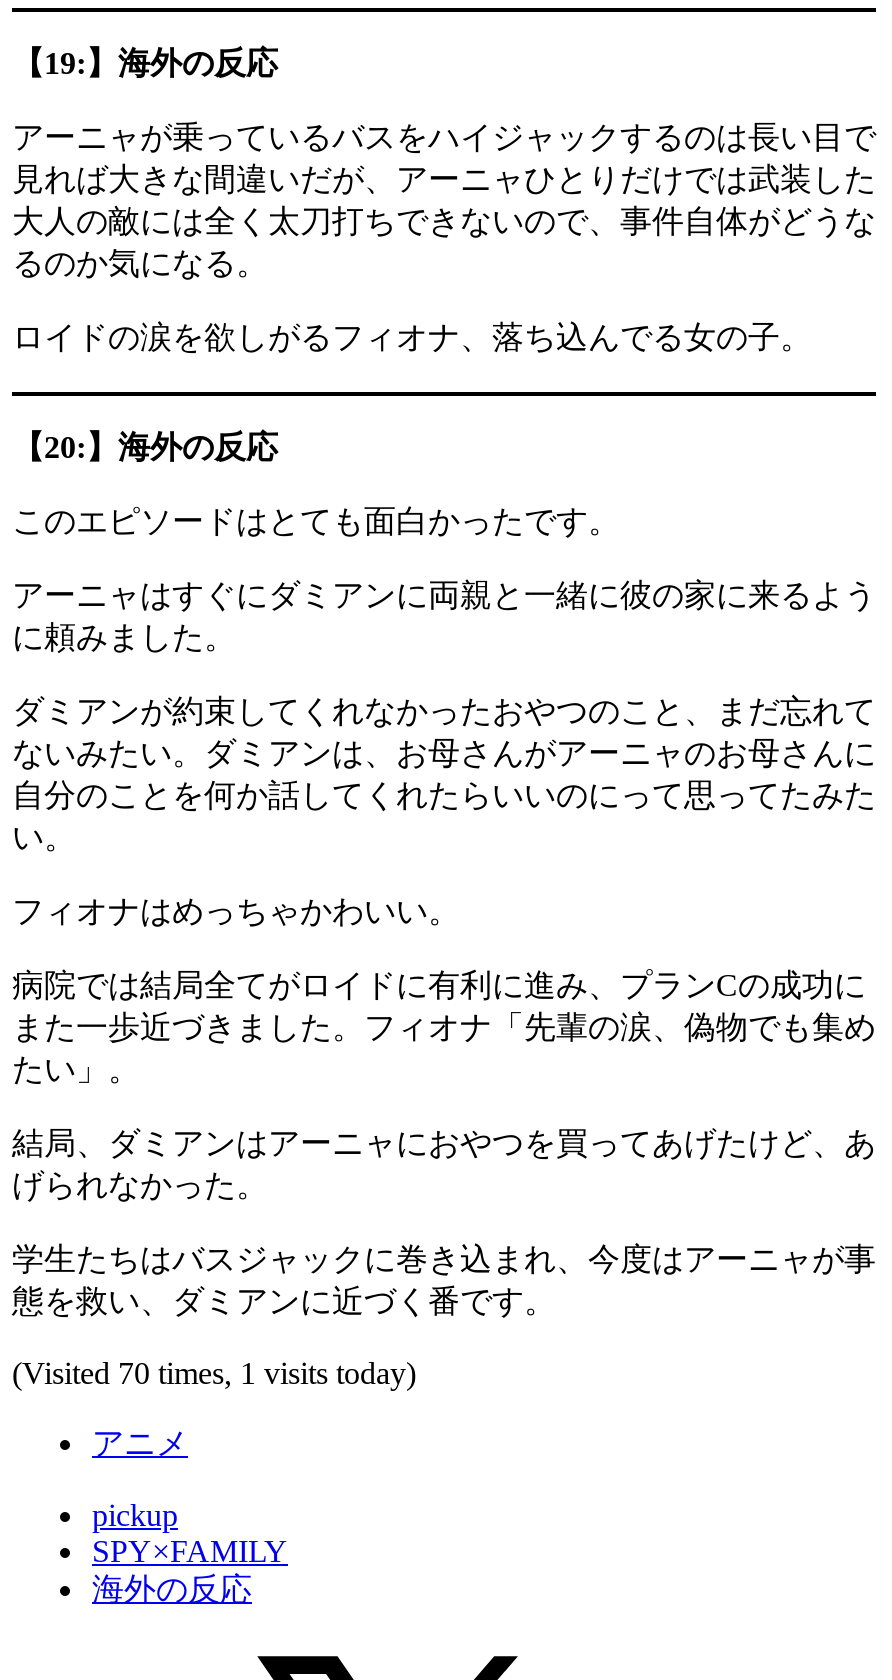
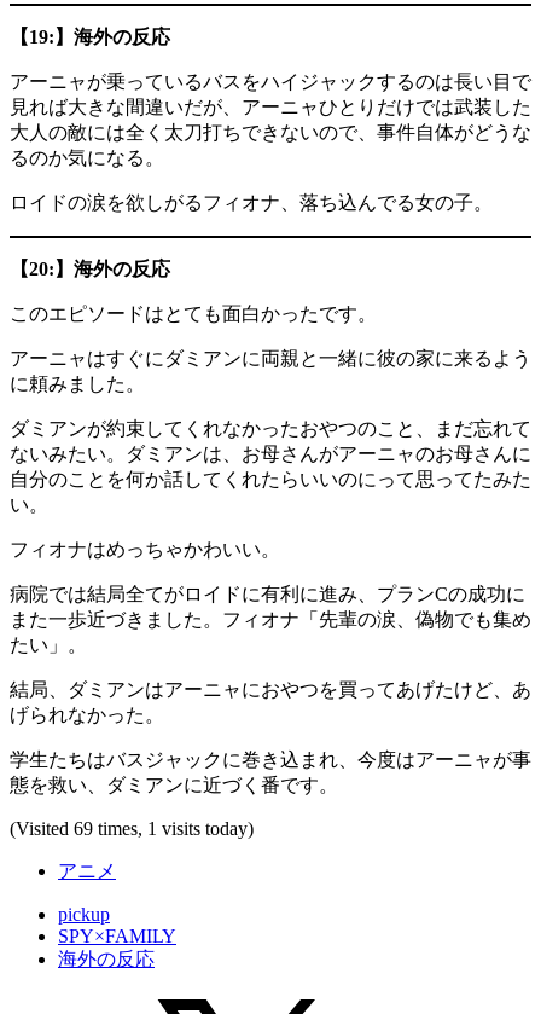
- (Visited 70 times, 1 visits today)
+ (Visited 69 times, 1 visits today)
